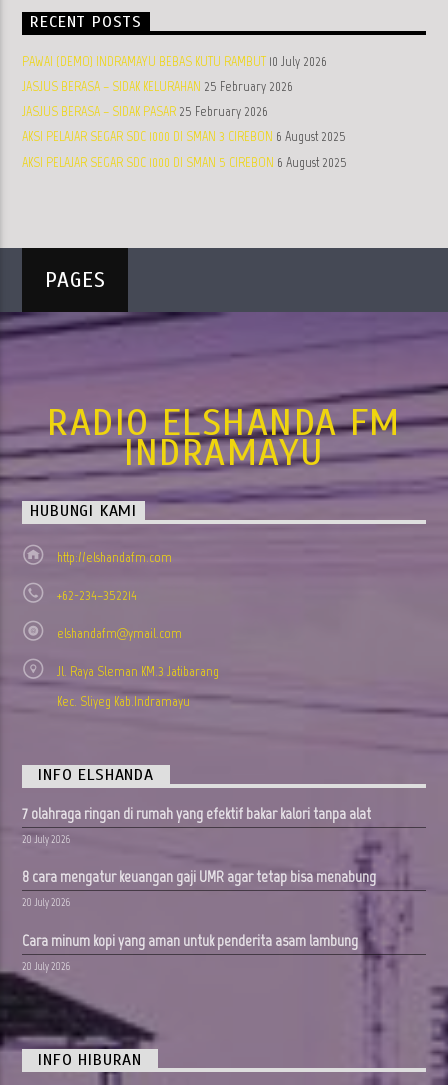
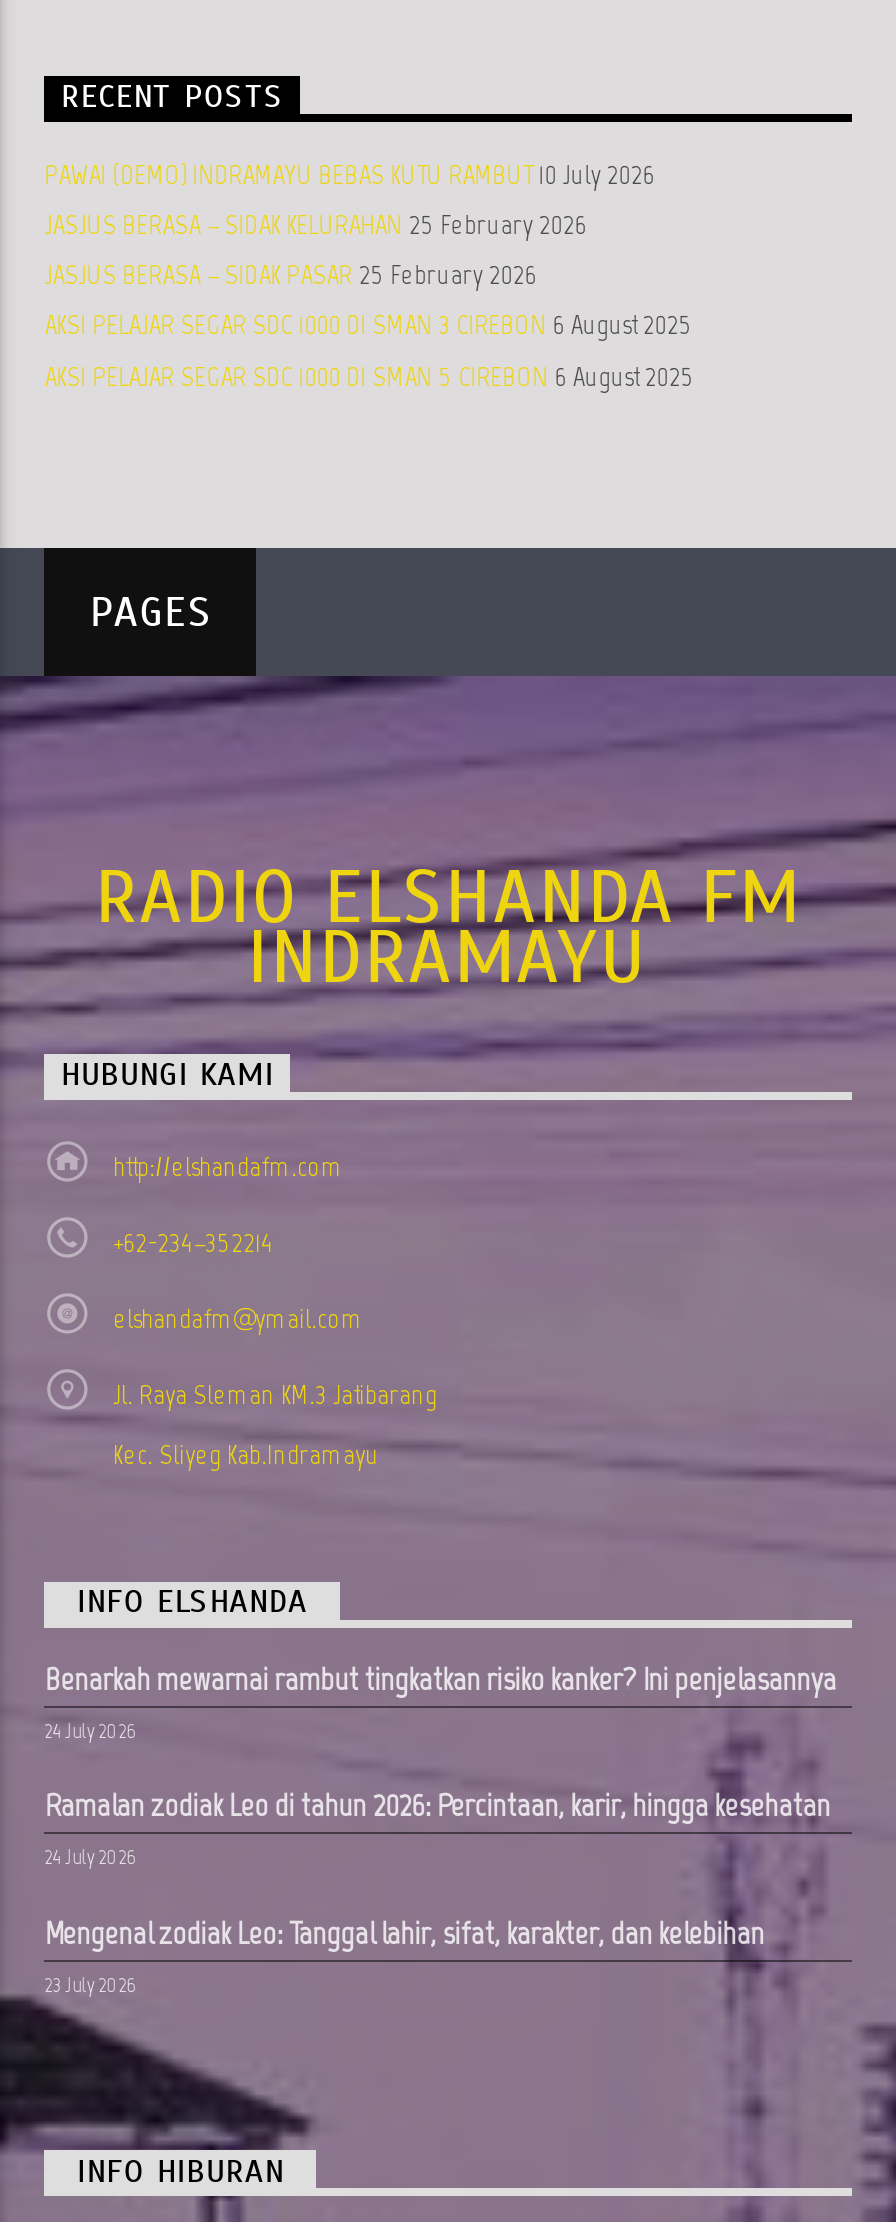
- 7 olahraga ringan di rumah yang efektif bakar kalori tanpa alat
+ Benarkah mewarnai rambut tingkatkan risiko kanker? Ini penjelasannya

- 20 July 2026
+ 24 July 2026

- 8 cara mengatur keuangan gaji UMR agar tetap bisa menabung
+ Ramalan zodiak Leo di tahun 2026: Percintaan, karir, hingga kesehatan

- 20 July 2026
+ 24 July 2026

- Cara minum kopi yang aman untuk penderita asam lambung
+ Mengenal zodiak Leo: Tanggal lahir, sifat, karakter, dan kelebihan

- 20 July 2026
+ 23 July 2026
